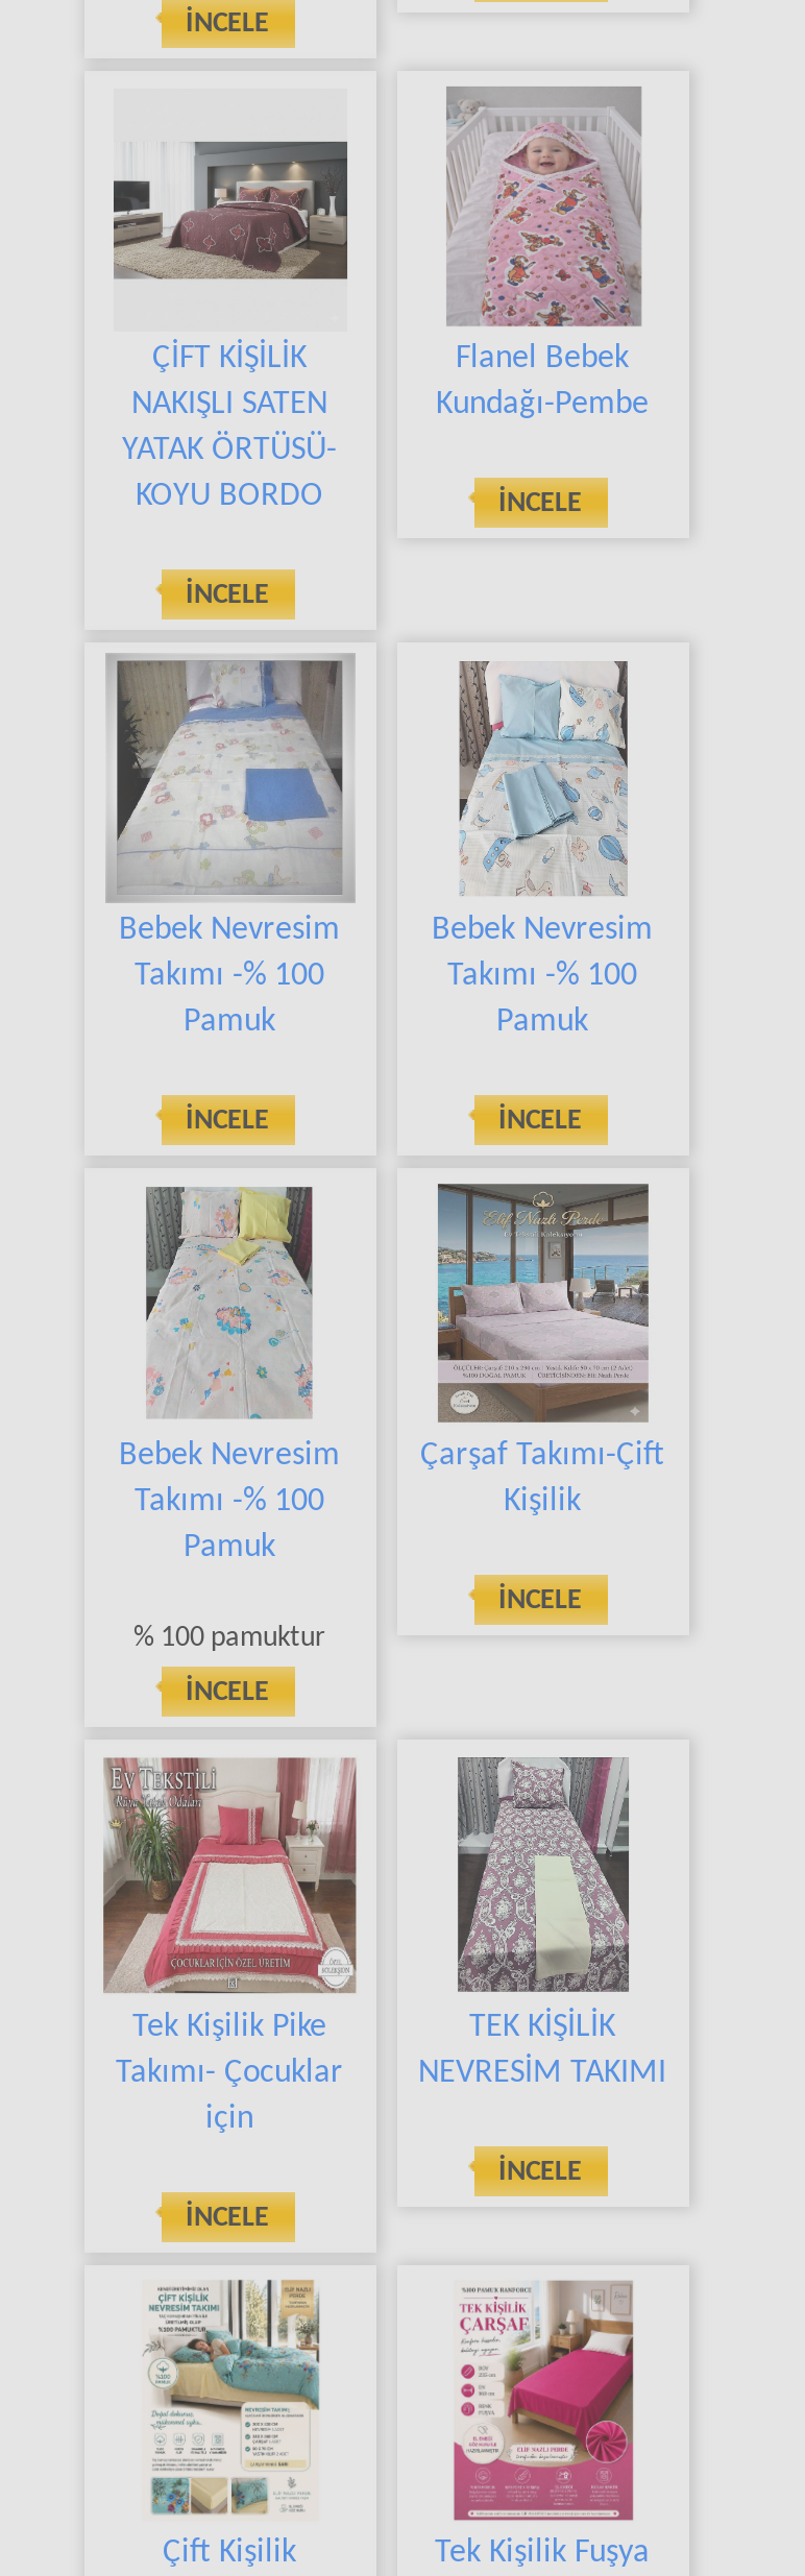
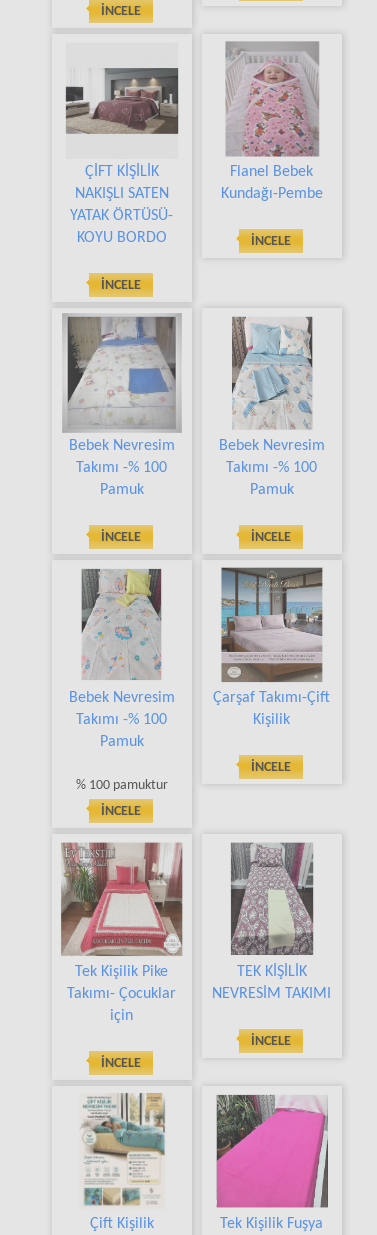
- [image]
+ [image]
